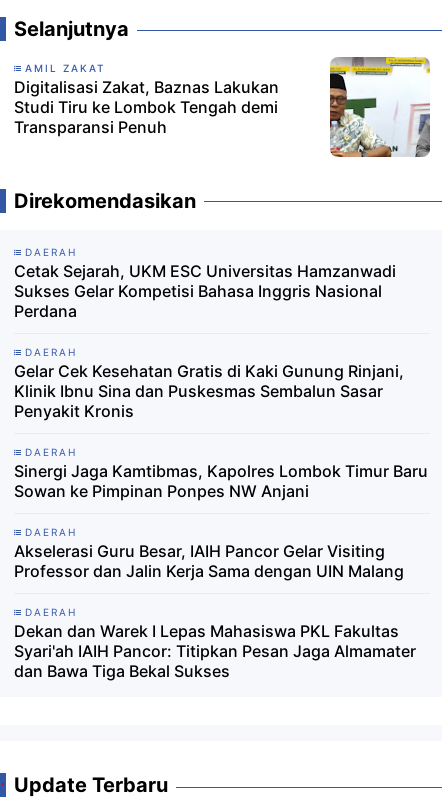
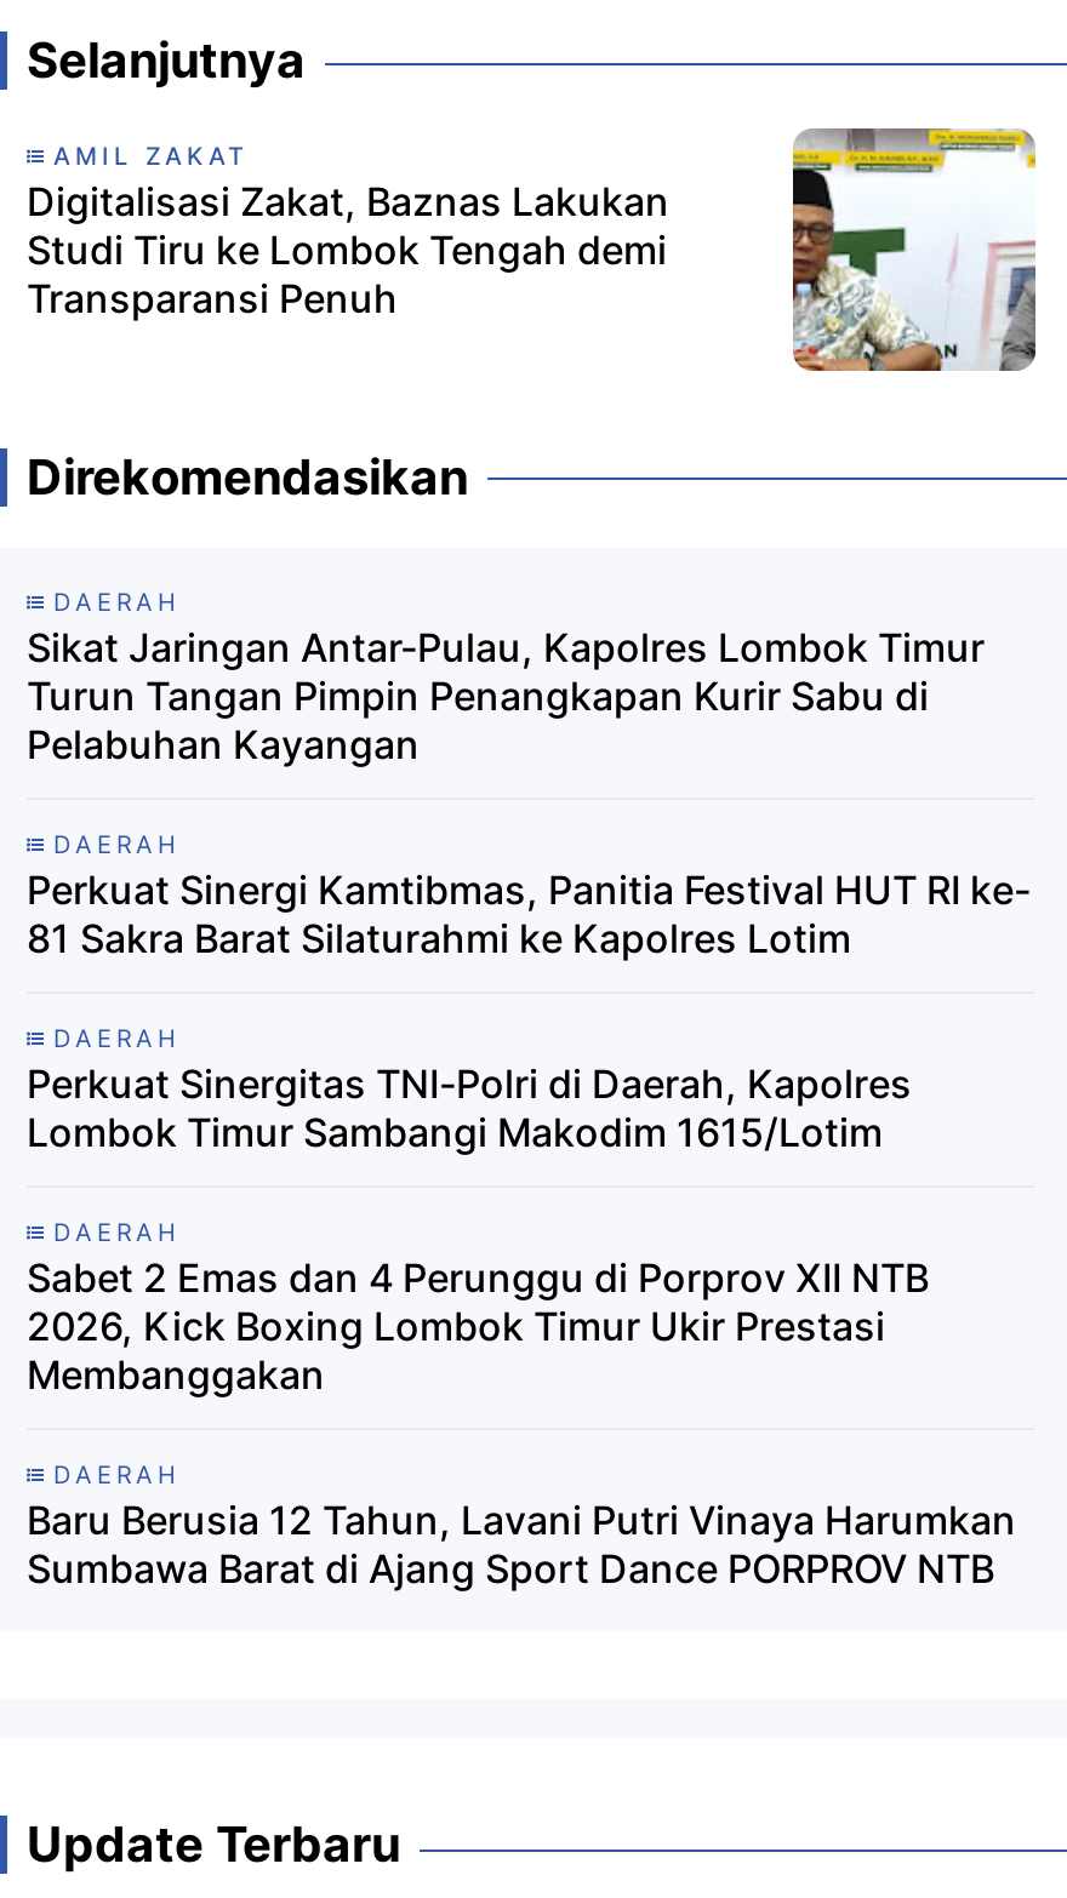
- Cetak Sejarah, UKM ESC Universitas Hamzanwadi
- Sukses Gelar Kompetisi Bahasa Inggris Nasional
- Perdana
+ Sikat Jaringan Antar-Pulau, Kapolres Lombok Timur
+ Turun Tangan Pimpin Penangkapan Kurir Sabu di
+ Pelabuhan Kayangan

- Gelar Cek Kesehatan Gratis di Kaki Gunung Rinjani,
- Klinik Ibnu Sina dan Puskesmas Sembalun Sasar
- Penyakit Kronis
+ Perkuat Sinergi Kamtibmas, Panitia Festival HUT RI ke-
+ 81 Sakra Barat Silaturahmi ke Kapolres Lotim

- Sinergi Jaga Kamtibmas, Kapolres Lombok Timur Baru
- Sowan ke Pimpinan Ponpes NW Anjani
+ Perkuat Sinergitas TNI-Polri di Daerah, Kapolres
+ Lombok Timur Sambangi Makodim 1615/Lotim

- Akselerasi Guru Besar, IAIH Pancor Gelar Visiting
- Professor dan Jalin Kerja Sama dengan UIN Malang
+ Sabet 2 Emas dan 4 Perunggu di Porprov XII NTB
+ 2026, Kick Boxing Lombok Timur Ukir Prestasi
+ Membanggakan

- Dekan dan Warek I Lepas Mahasiswa PKL Fakultas
- Syari'ah IAIH Pancor: Titipkan Pesan Jaga Almamater
- dan Bawa Tiga Bekal Sukses
+ Baru Berusia 12 Tahun, Lavani Putri Vinaya Harumkan
+ Sumbawa Barat di Ajang Sport Dance PORPROV NTB
